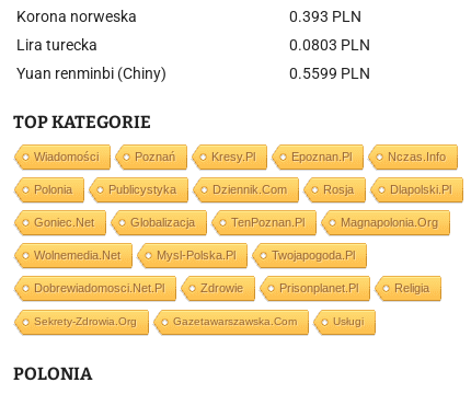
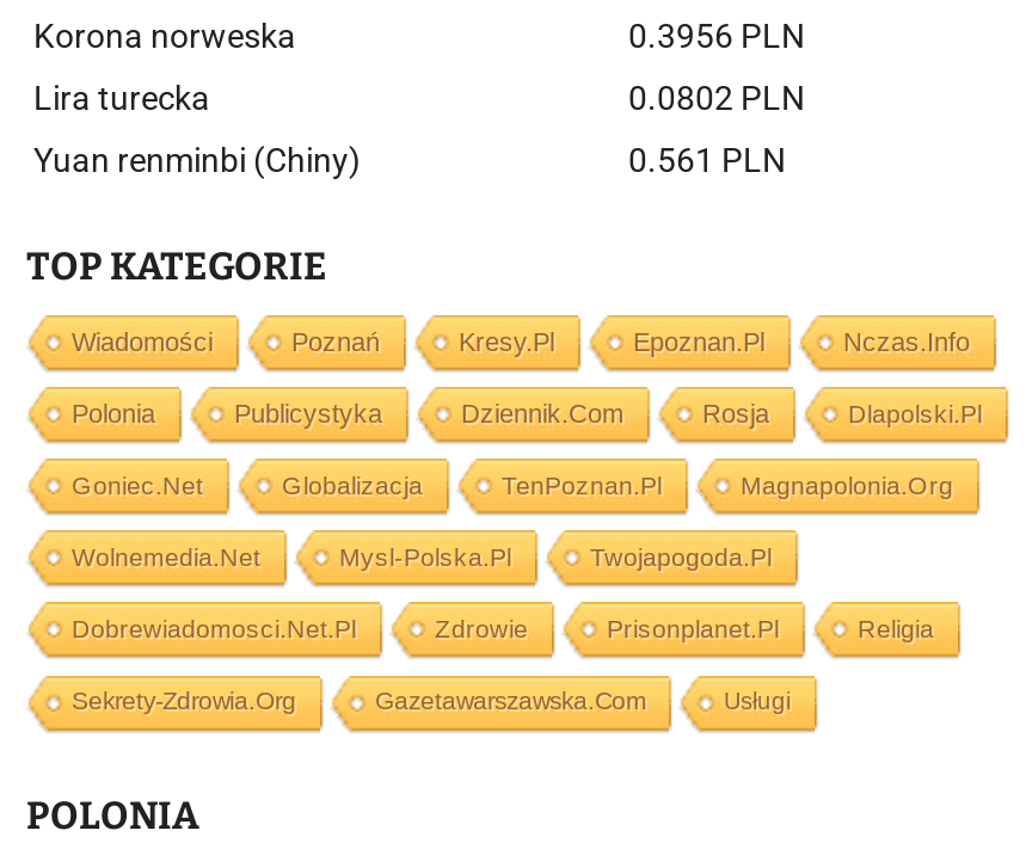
- 0.393 PLN
+ 0.3956 PLN

- 0.0803 PLN
+ 0.0802 PLN

- 0.5599 PLN
+ 0.561 PLN
